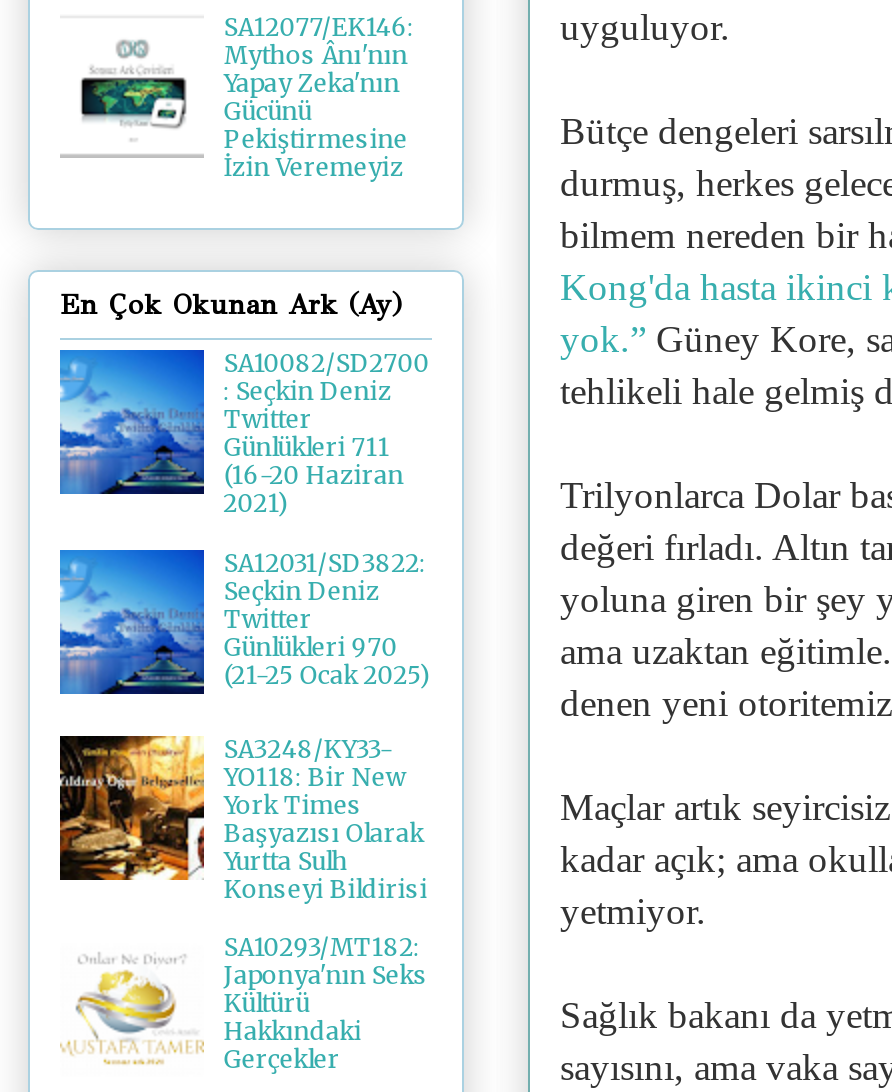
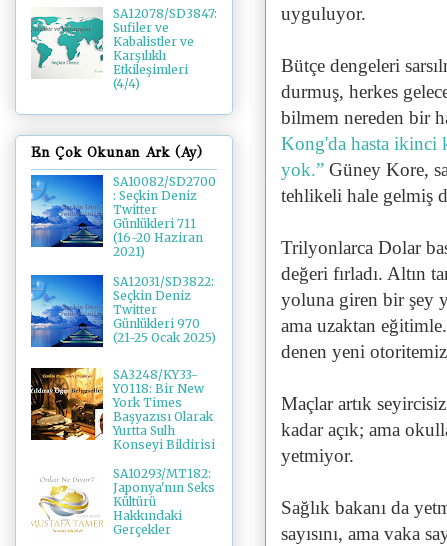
- [image]
- SA12077/EK146:
- Mythos Ânı'nın
- Yapay Zeka'nın
- Gücünü
- Pekiştirmesine
- İzin Veremeyiz
+ [image]
+ SA12078/SD3847:
+ Sufiler ve
+ Kabalistler ve
+ Karşılıklı
+ Etkileşimleri
+ (4/4)
